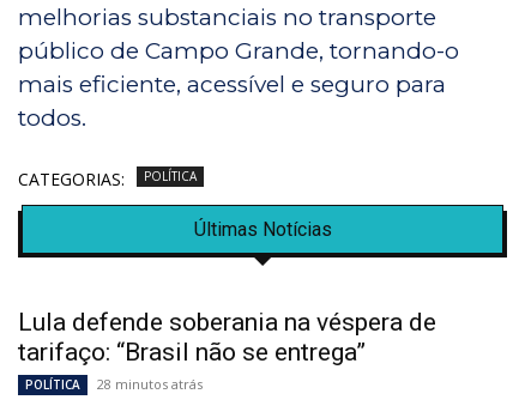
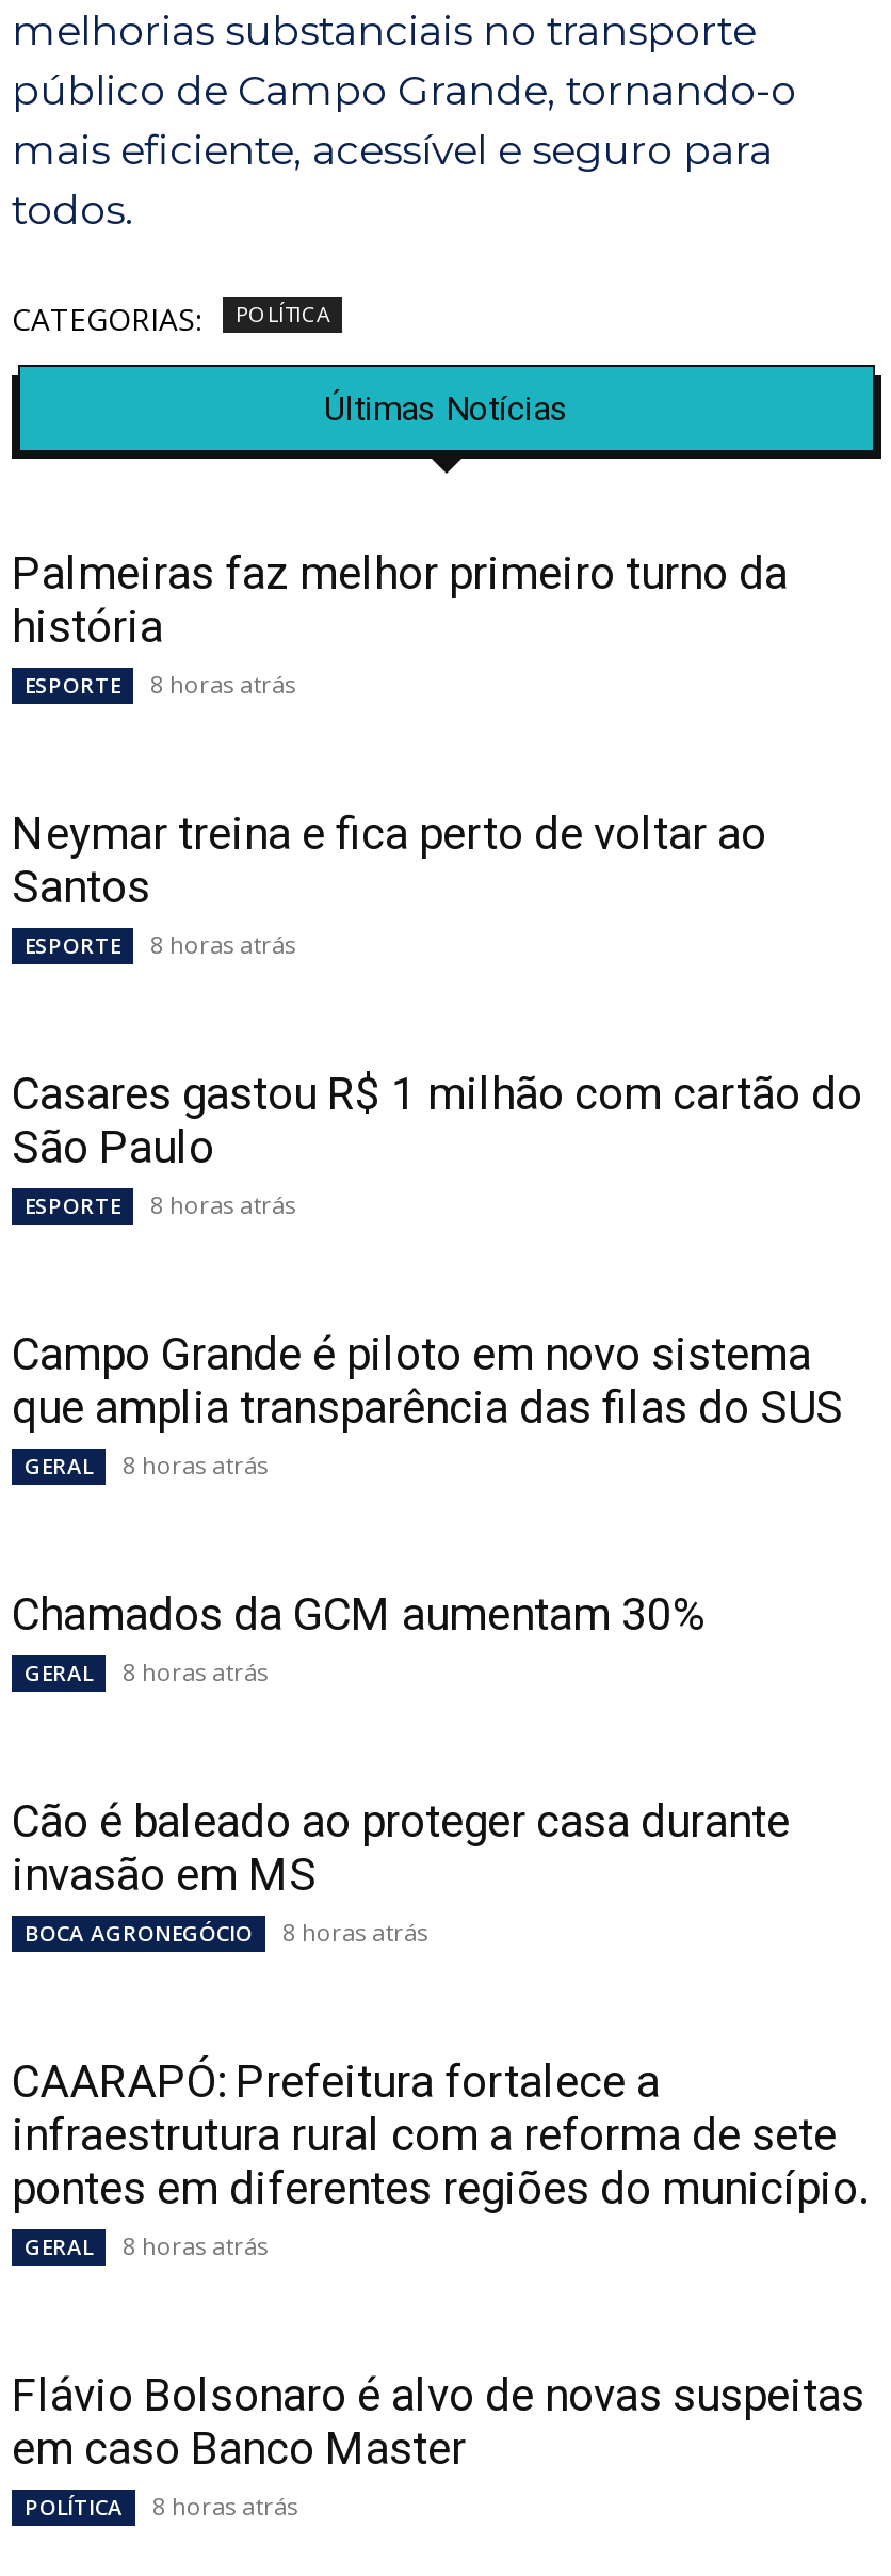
- Lula defende soberania na véspera de
- tarifaço: “Brasil não se entrega”
+ Palmeiras faz melhor primeiro turno da
+ história
+ ESPORTE
+ 8 horas atrás
+ Neymar treina e fica perto de voltar ao
+ Santos
+ ESPORTE
+ 8 horas atrás
+ Casares gastou R$ 1 milhão com cartão do
+ São Paulo
+ ESPORTE
+ 8 horas atrás
+ Campo Grande é piloto em novo sistema
+ que amplia transparência das filas do SUS
+ GERAL
+ 8 horas atrás
+ Chamados da GCM aumentam 30%
+ GERAL
+ 8 horas atrás
+ Cão é baleado ao proteger casa durante
+ invasão em MS
+ BOCA AGRONEGÓCIO
+ 8 horas atrás
+ CAARAPÓ: Prefeitura fortalece a
+ infraestrutura rural com a reforma de sete
+ pontes em diferentes regiões do município.
+ GERAL
+ 8 horas atrás
+ Flávio Bolsonaro é alvo de novas suspeitas
+ em caso Banco Master

- 28 minutos atrás
+ 8 horas atrás
